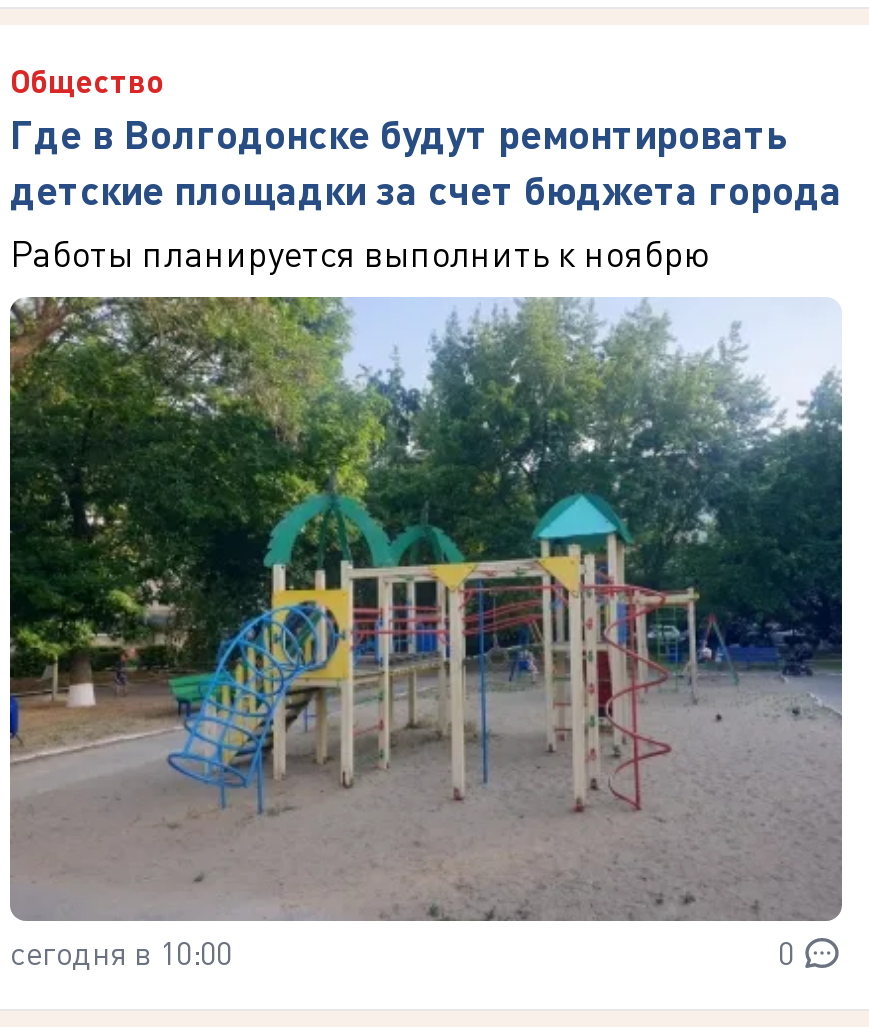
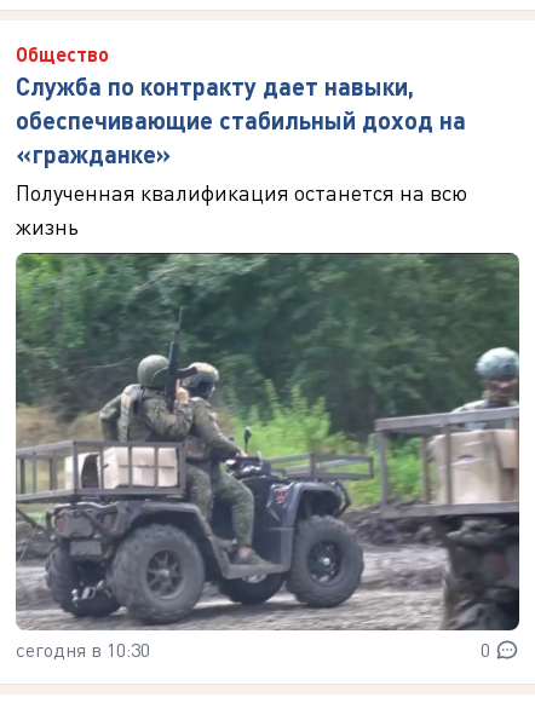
- Где в Волгодонске будут ремонтировать
- детские площадки за счет бюджета города
- Работы планируется выполнить к ноябрю
+ Служба по контракту дает навыки,
+ обеспечивающие стабильный доход на
+ «гражданке»
+ Полученная квалификация останется на всю
+ жизнь

- [image]
- сегодня в 10:00
+ [image]
+ сегодня в 10:30
